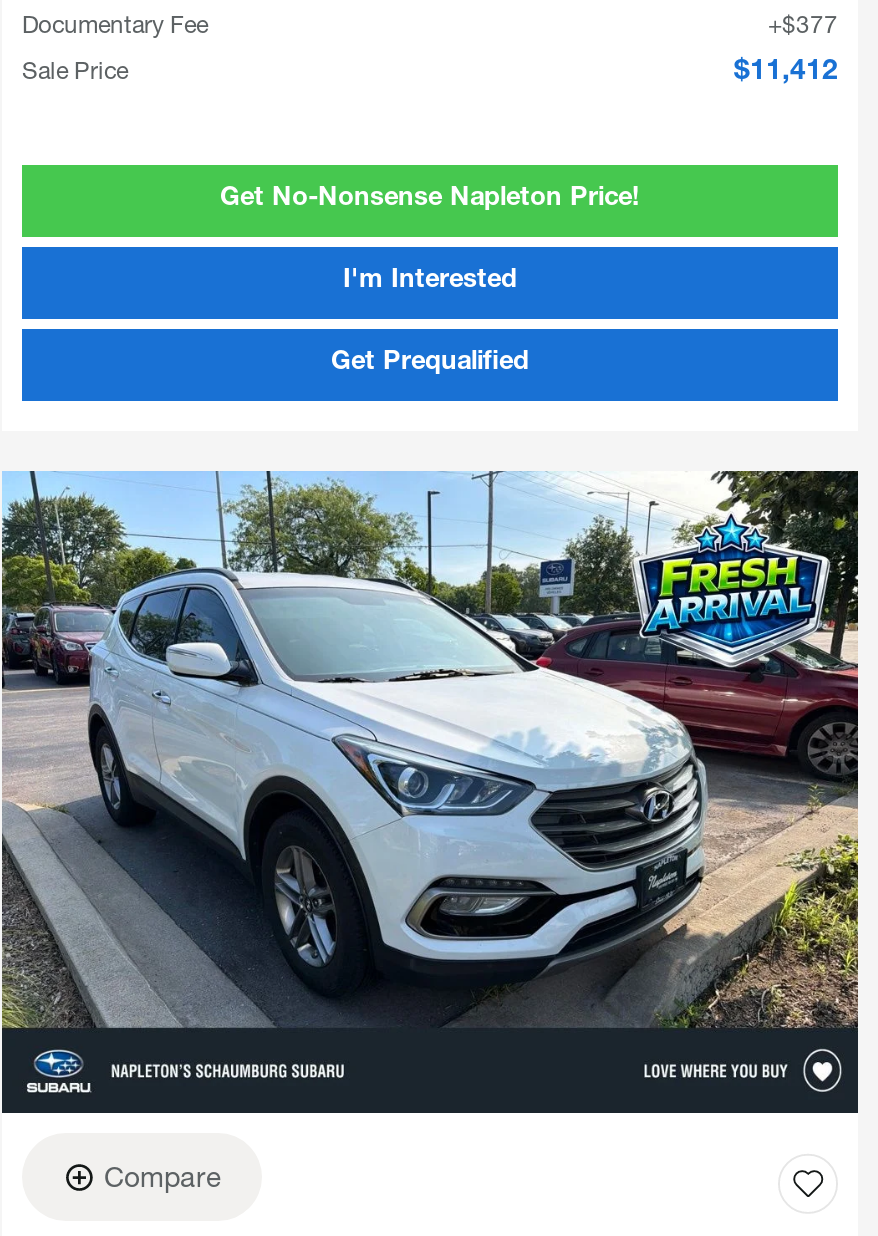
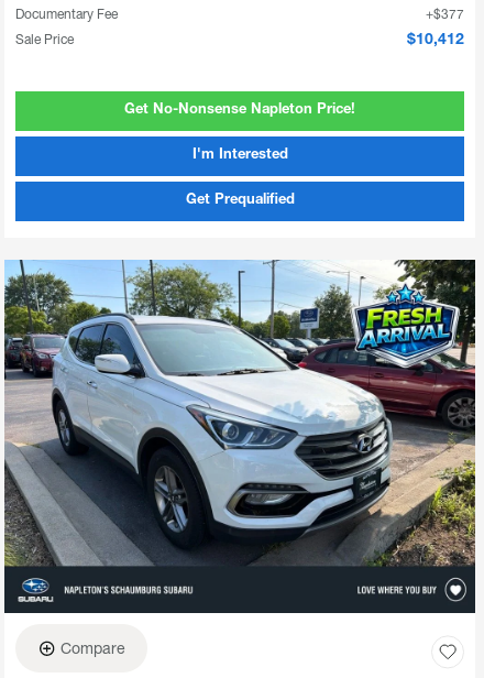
- $11,412
+ $10,412
